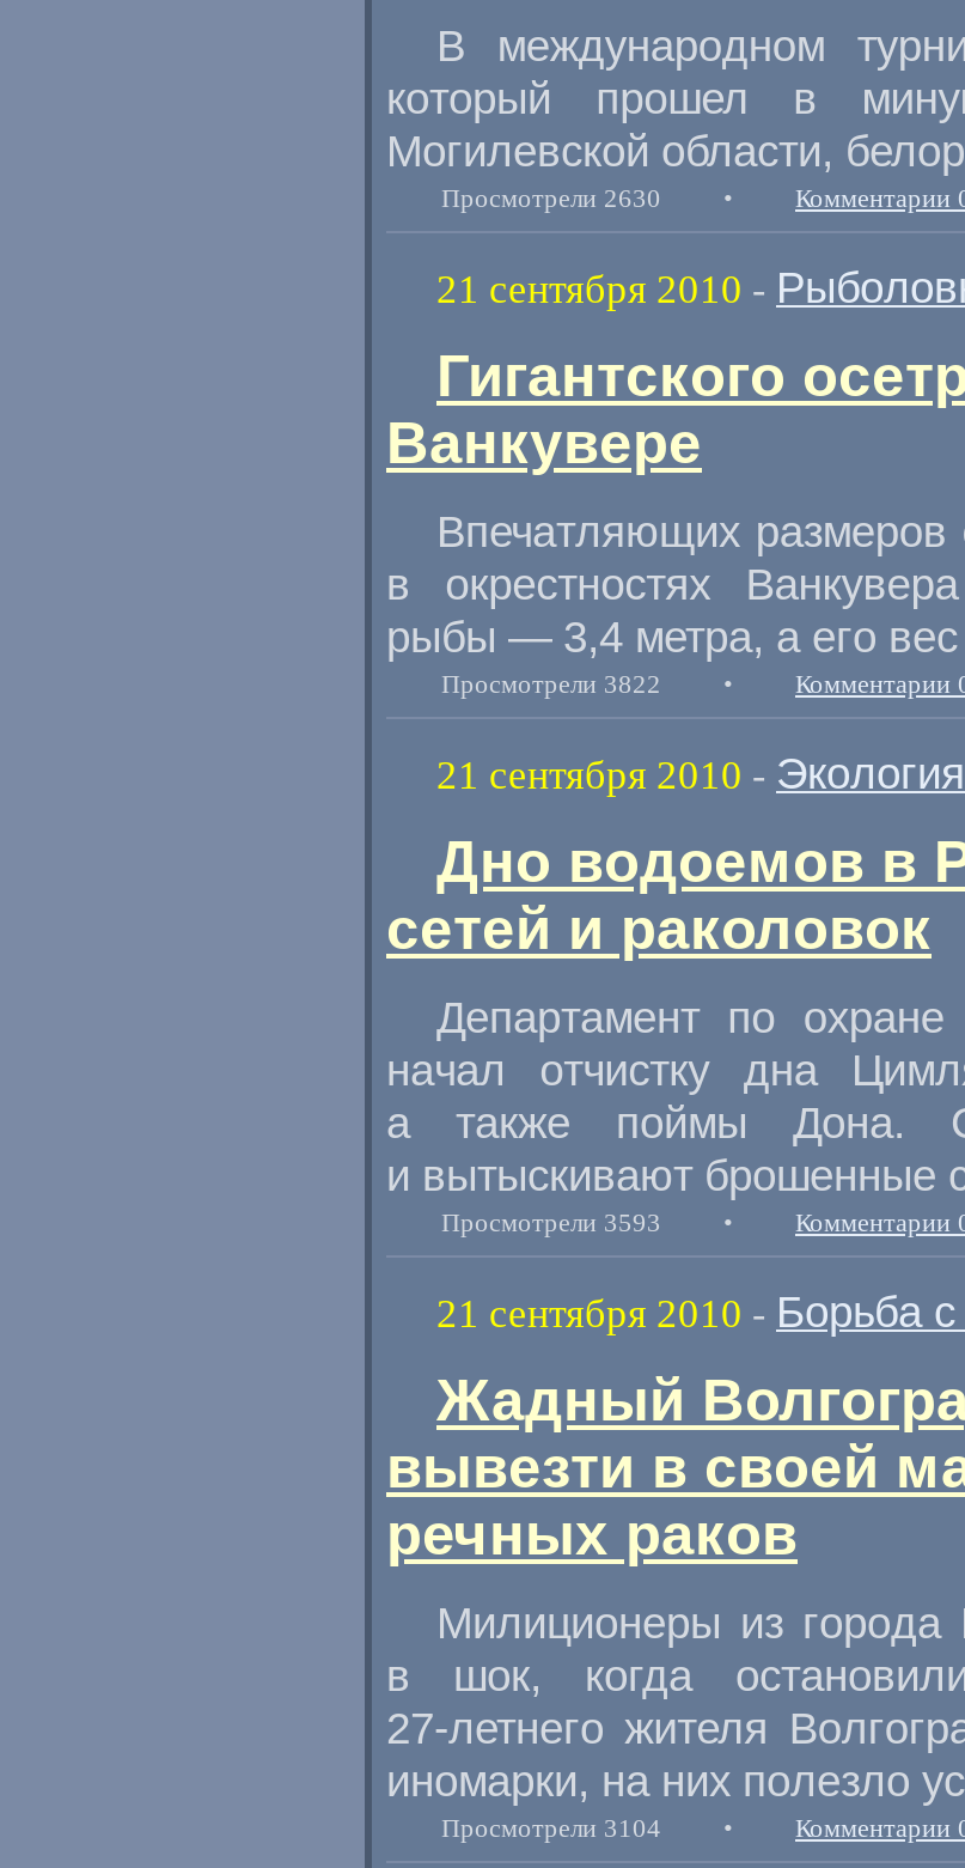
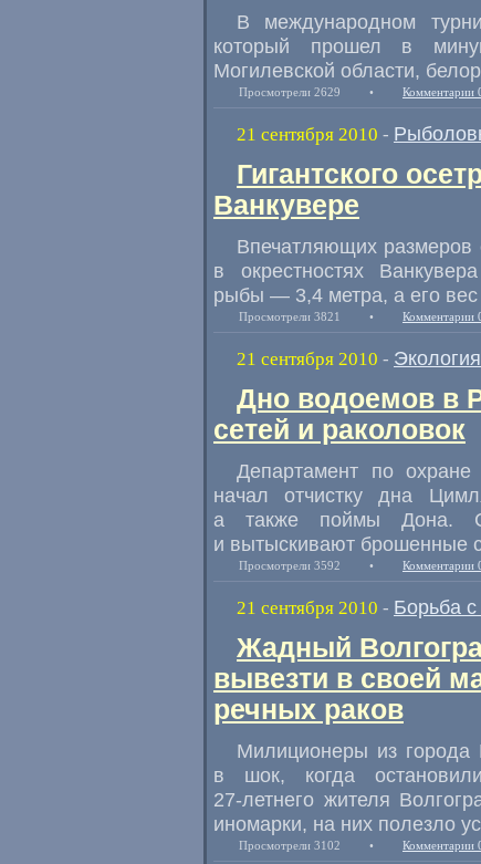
- Просмотрели 2630
+ Просмотрели 2629

- Просмотрели 3822
+ Просмотрели 3821

- Просмотрели 3593
+ Просмотрели 3592

- Просмотрели 3104
+ Просмотрели 3102
